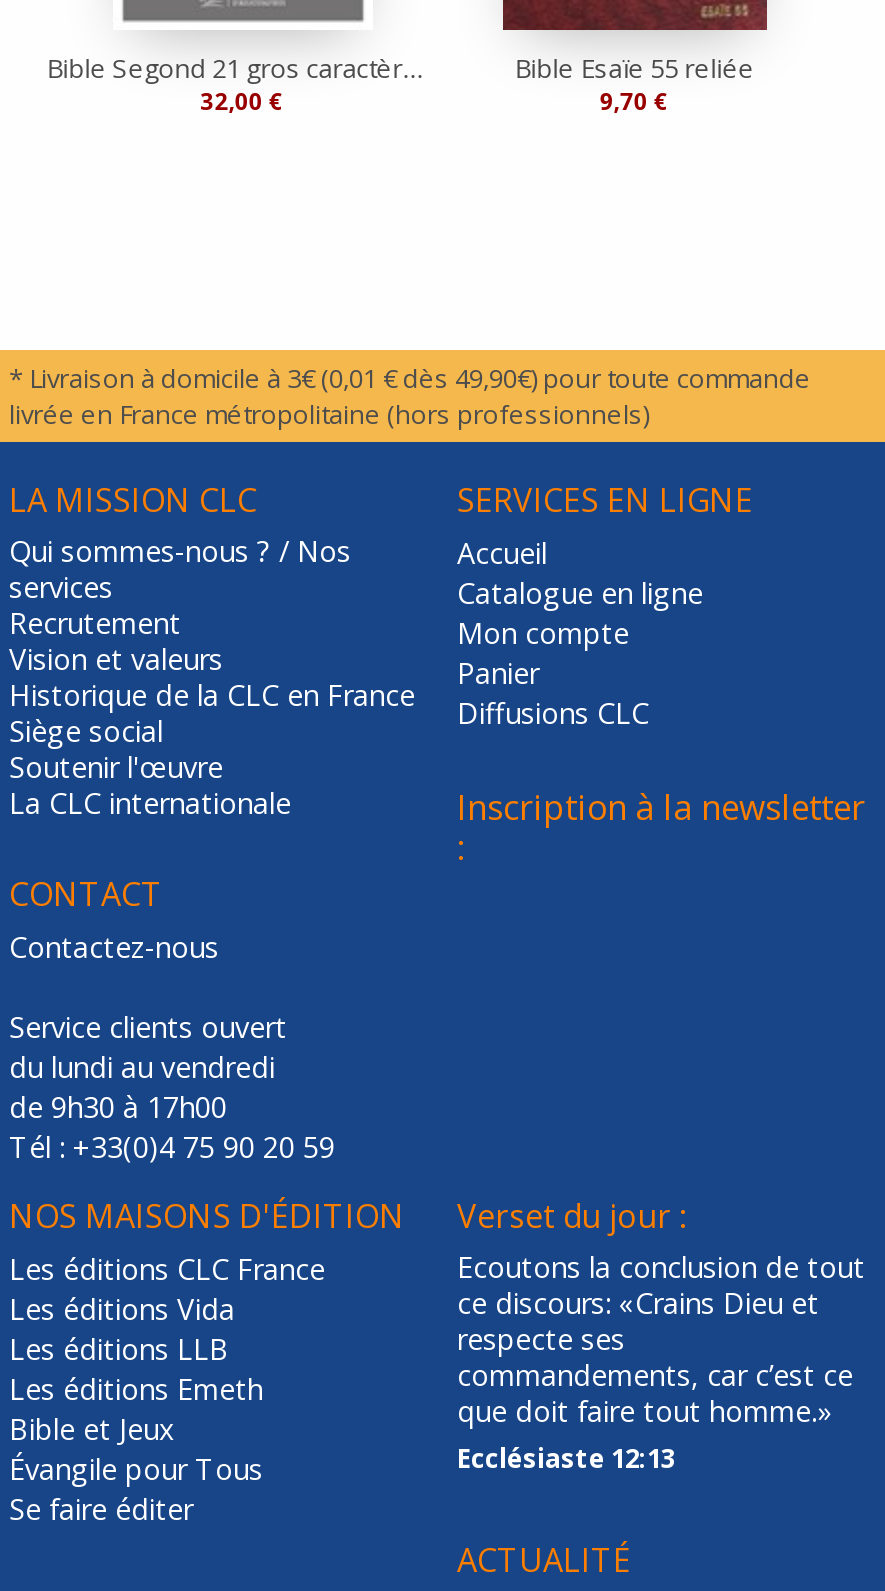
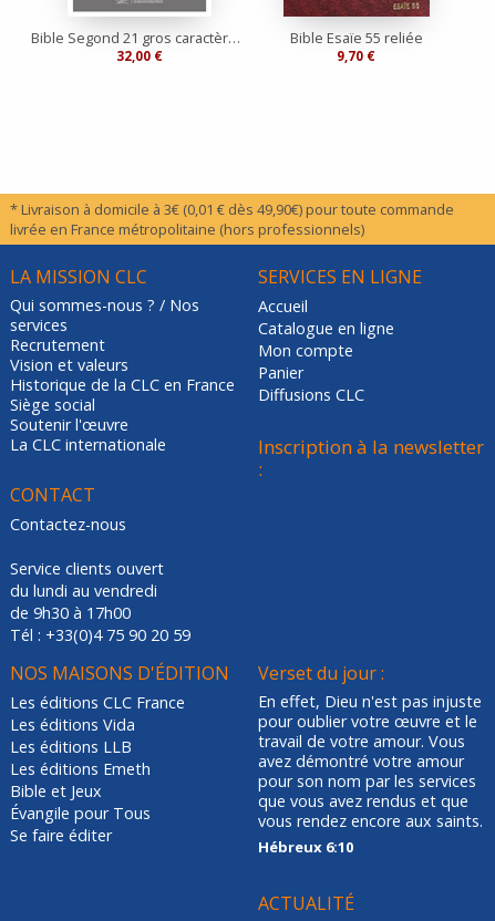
- Ecoutons la conclusion de tout
- ce discours: «Crains Dieu et
- respecte ses
- commandements, car c’est ce
- que doit faire tout homme.»
- Ecclésiaste 12:13
+ En effet, Dieu n'est pas injuste
+ pour oublier votre œuvre et le
+ travail de votre amour. Vous
+ avez démontré votre amour
+ pour son nom par les services
+ que vous avez rendus et que
+ vous rendez encore aux saints.
+ Hébreux 6:10
